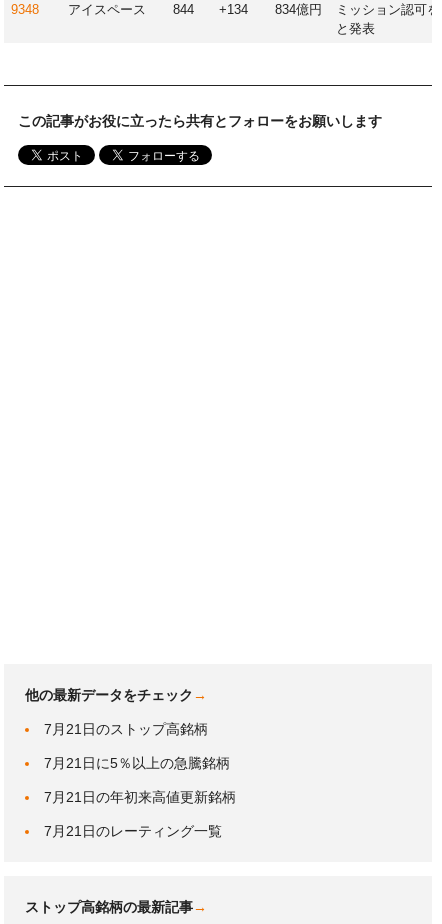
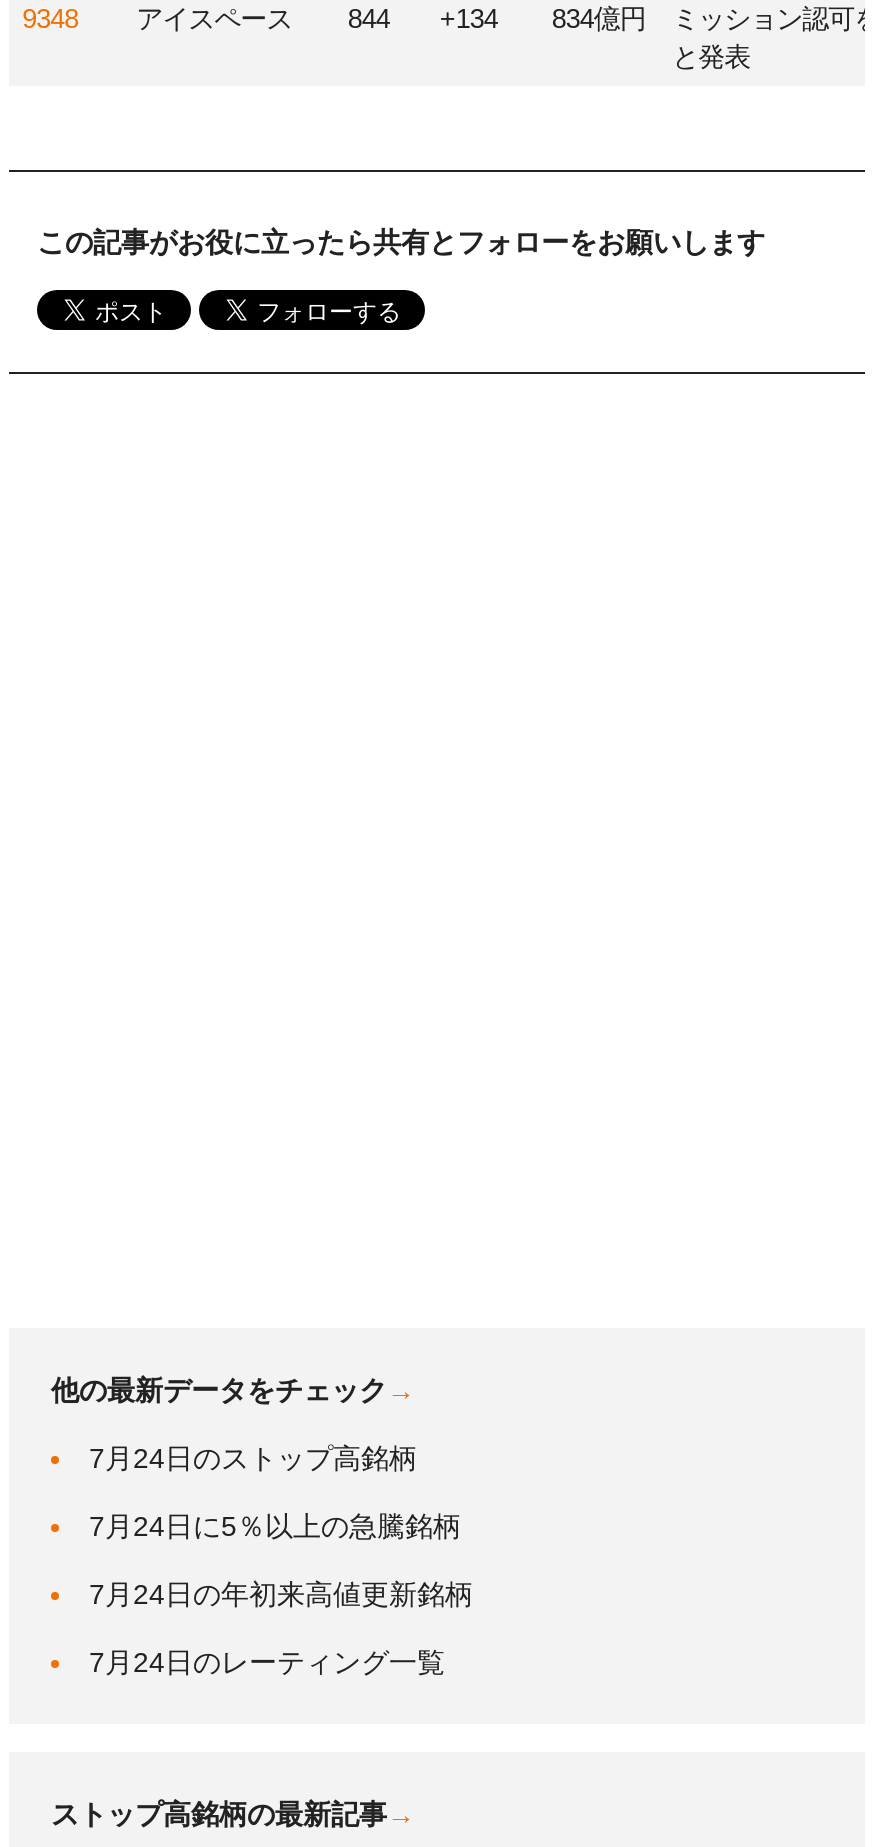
- 7月21日のストップ高銘柄
+ 7月24日のストップ高銘柄

- 7月21日に5％以上の急騰銘柄
+ 7月24日に5％以上の急騰銘柄

- 7月21日の年初来高値更新銘柄
+ 7月24日の年初来高値更新銘柄

- 7月21日のレーティング一覧
+ 7月24日のレーティング一覧
